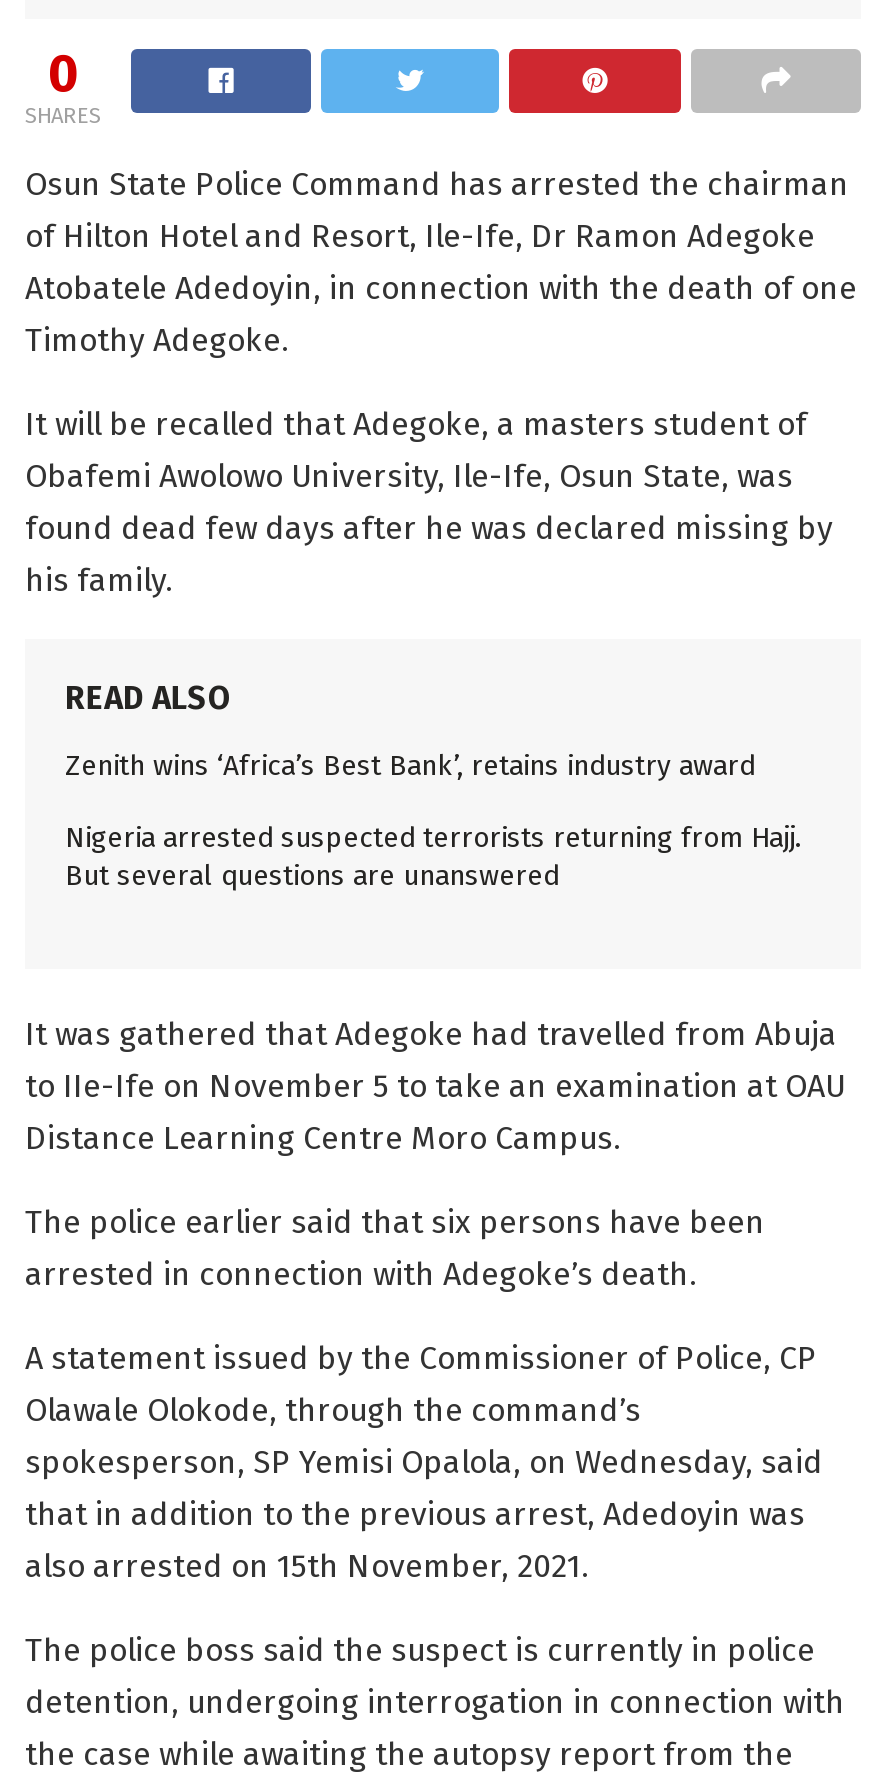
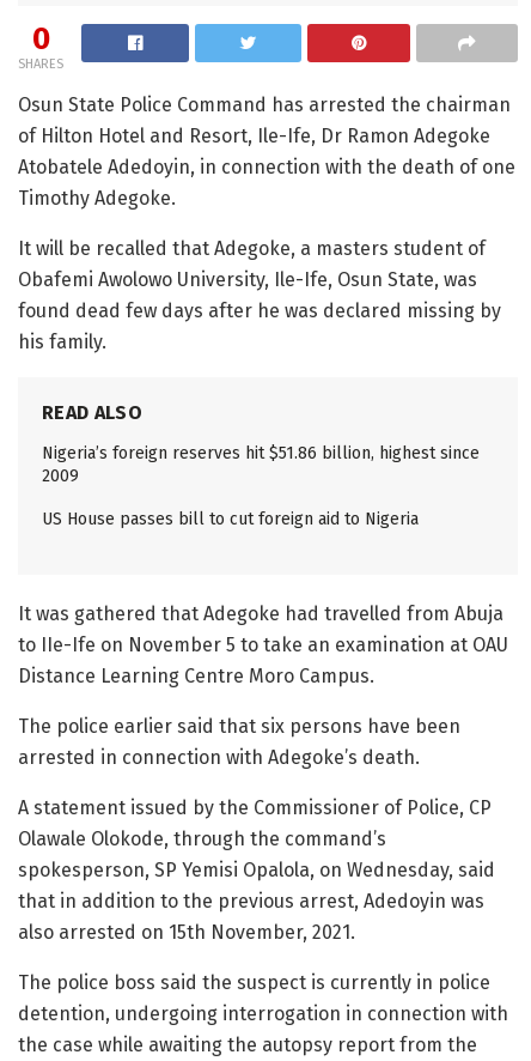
- Zenith wins ‘Africa’s Best Bank’, retains industry award
+ Nigeria’s foreign reserves hit $51.86 billion, highest since
+ 2009

- Nigeria arrested suspected terrorists returning from Hajj.
- But several questions are unanswered
+ US House passes bill to cut foreign aid to Nigeria
